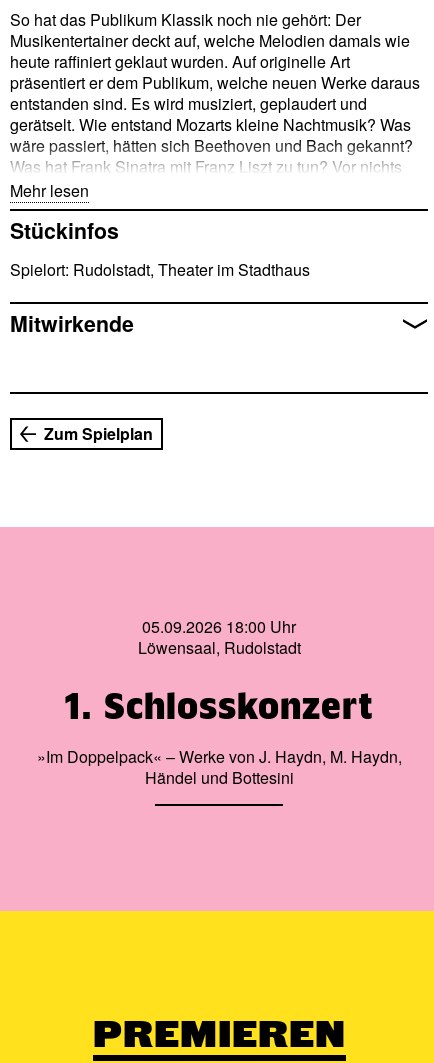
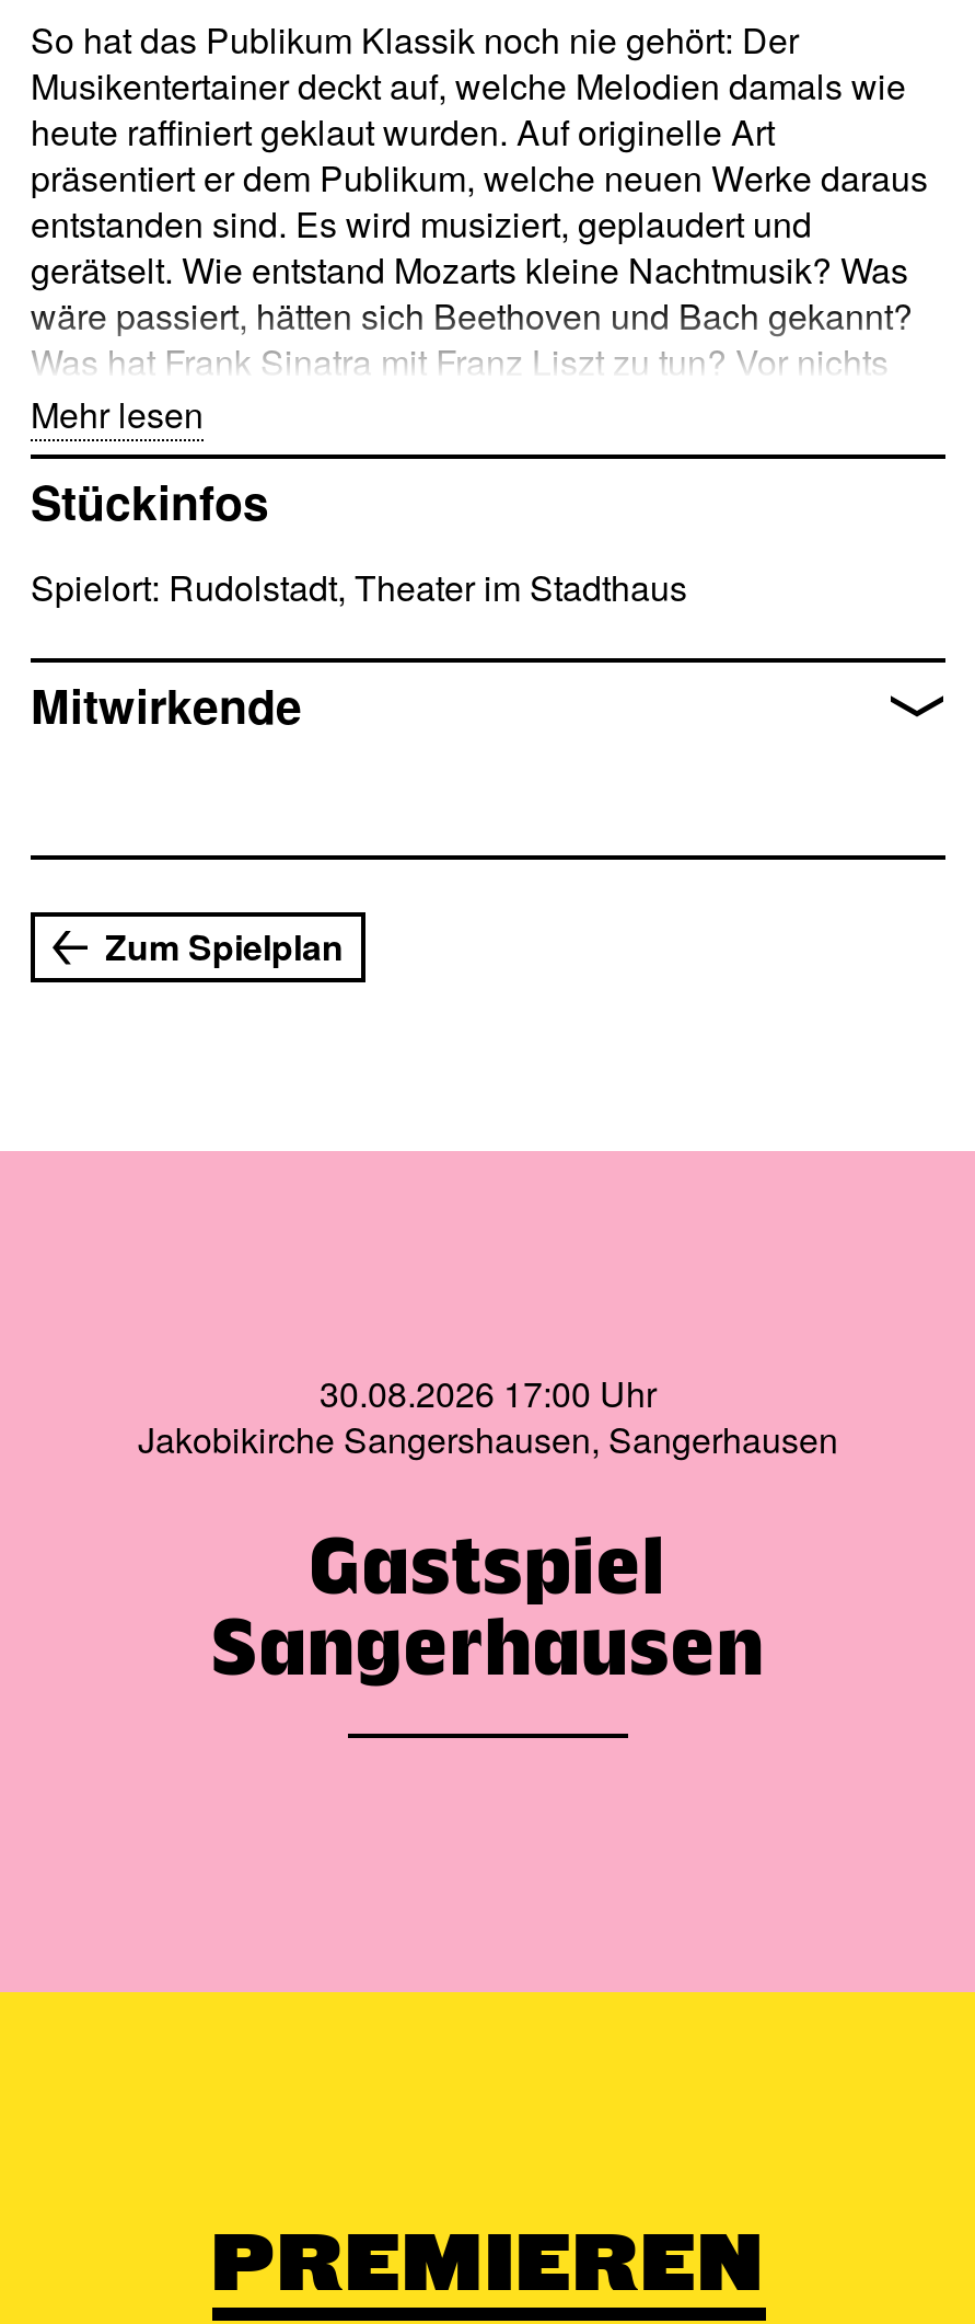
- 05.09.2026 18:00 Uhr
- Löwensaal, Rudolstadt
+ 30.08.2026 17:00 Uhr
+ Jakobikirche Sangershausen, Sangerhausen

- 1. Schlosskonzert
- »Im Doppelpack« – Werke von J. Haydn, M. Haydn,
- Händel und Bottesini
+ Gastspiel
+ Sangerhausen
